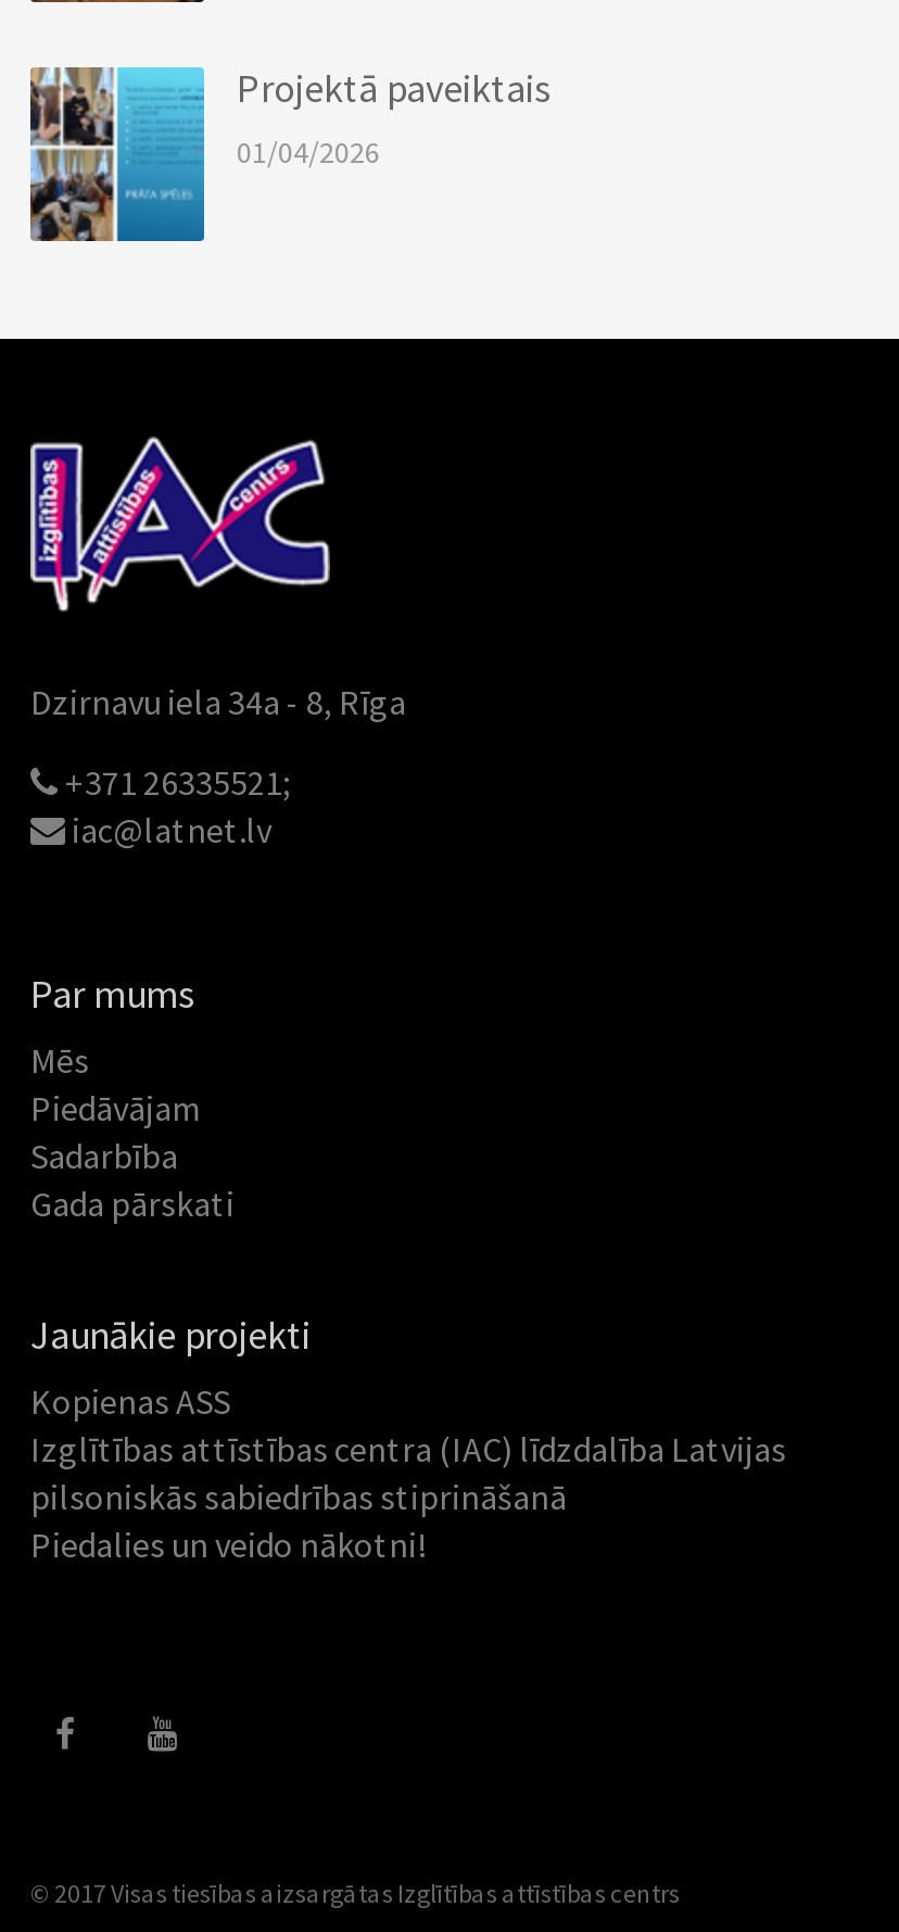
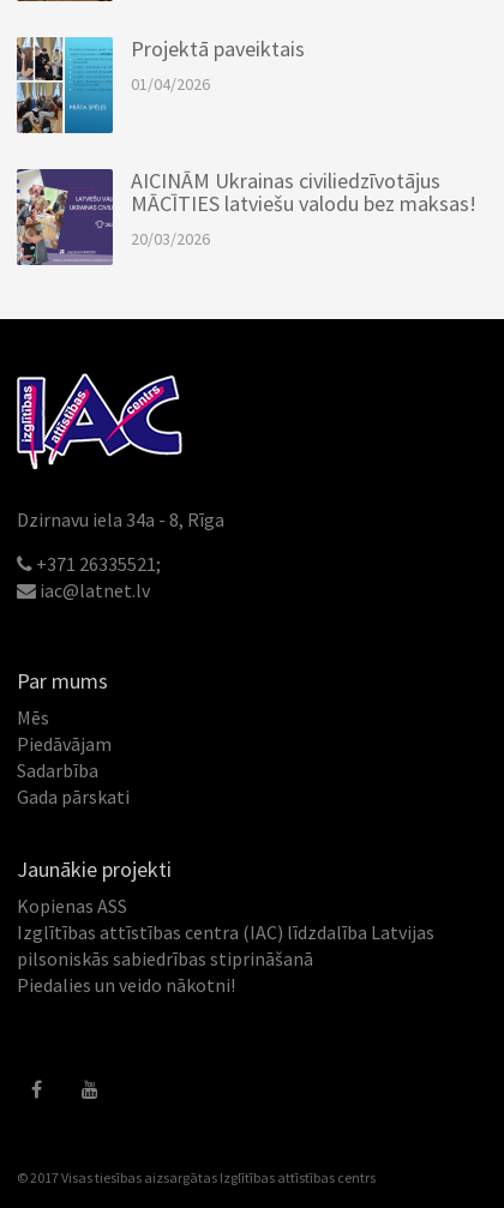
+ [image]
+ AICINĀM Ukrainas civiliedzīvotājus
+ MĀCĪTIES latviešu valodu bez maksas!
+ 20/03/2026
